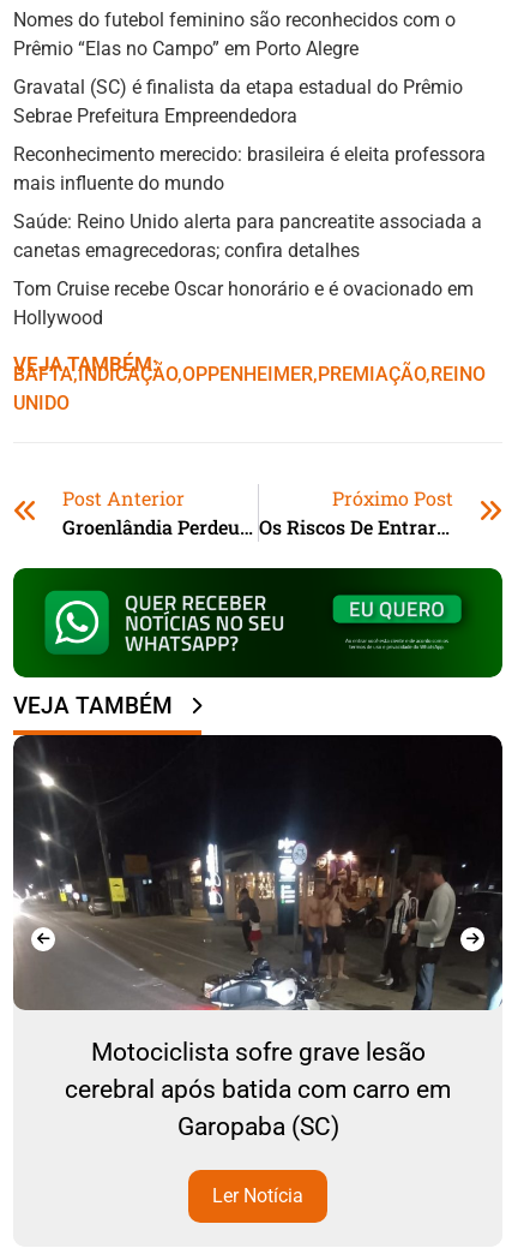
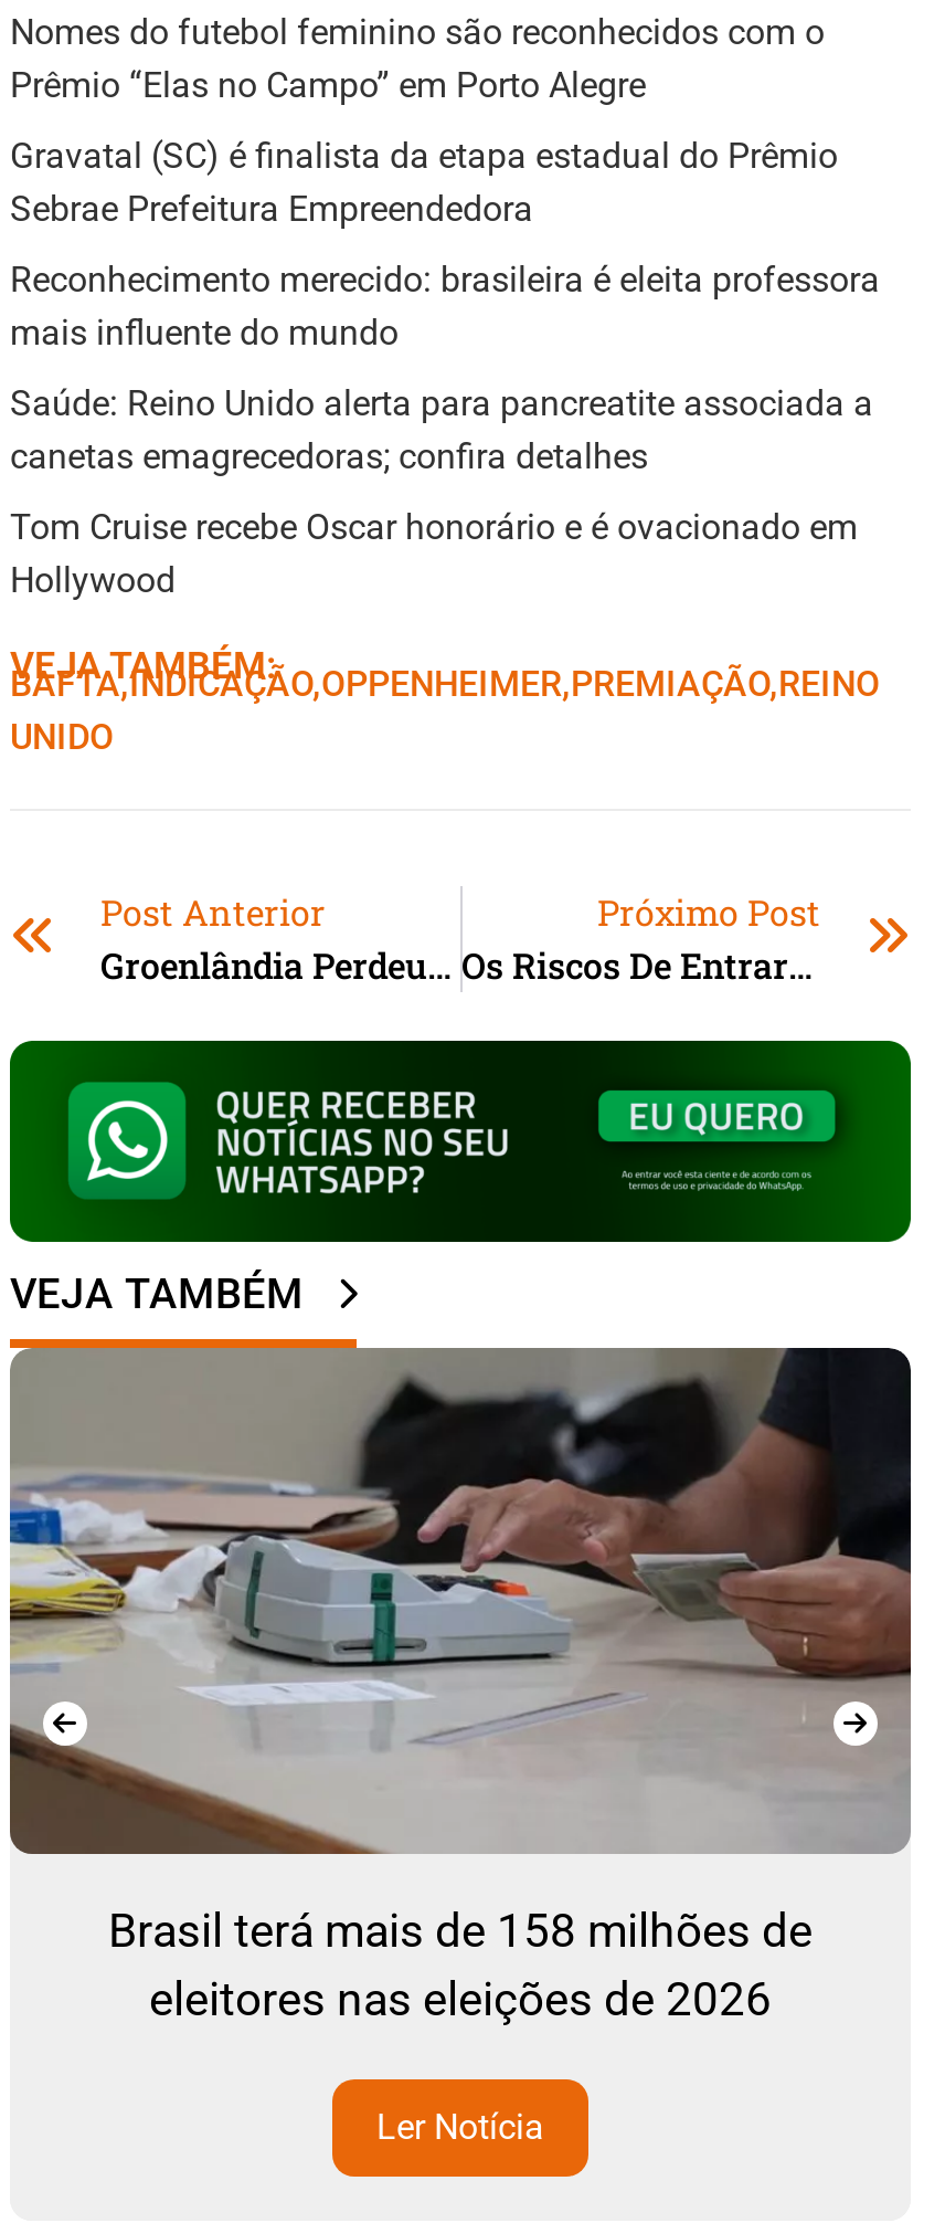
- [image]
- Motociclista sofre grave lesão
- cerebral após batida com carro em
- Garopaba (SC)
+ [image]
+ Brasil terá mais de 158 milhões de
+ eleitores nas eleições de 2026
